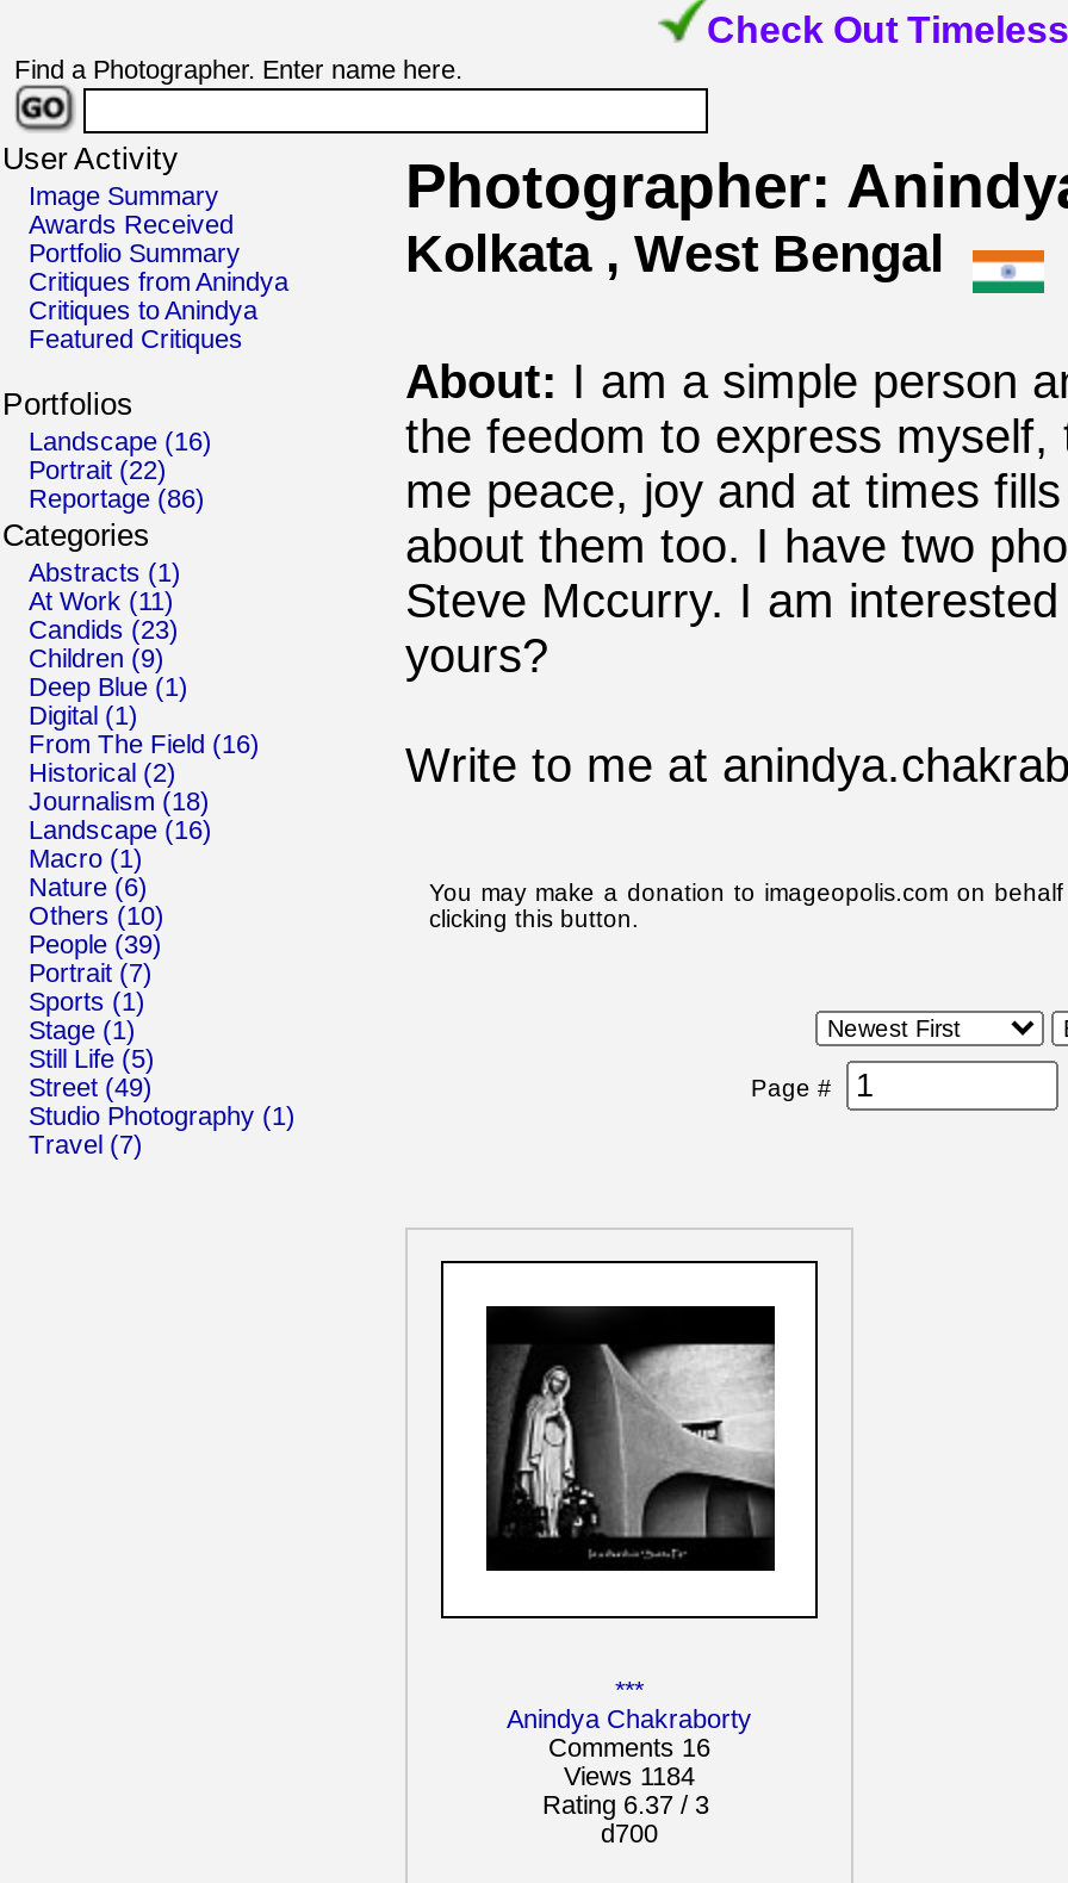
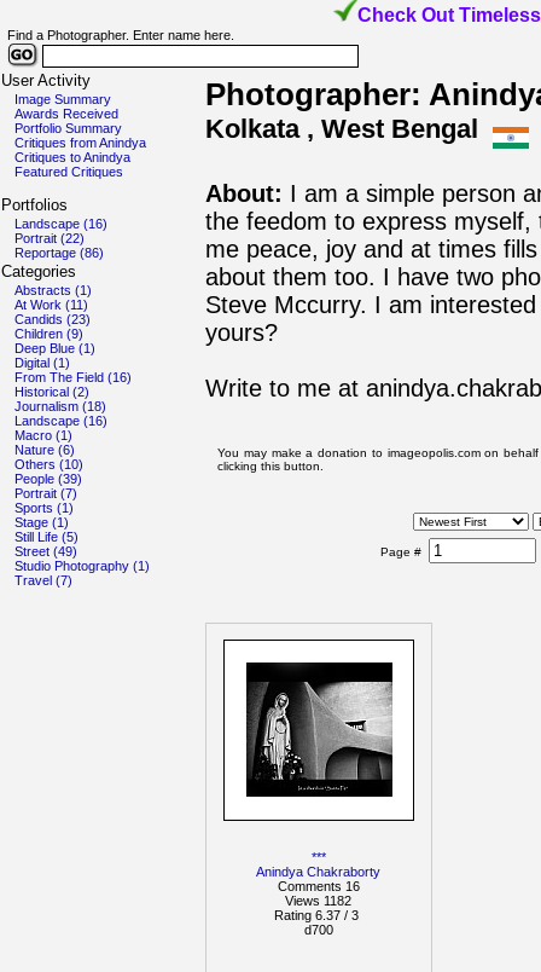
- Views 1184
+ Views 1182
